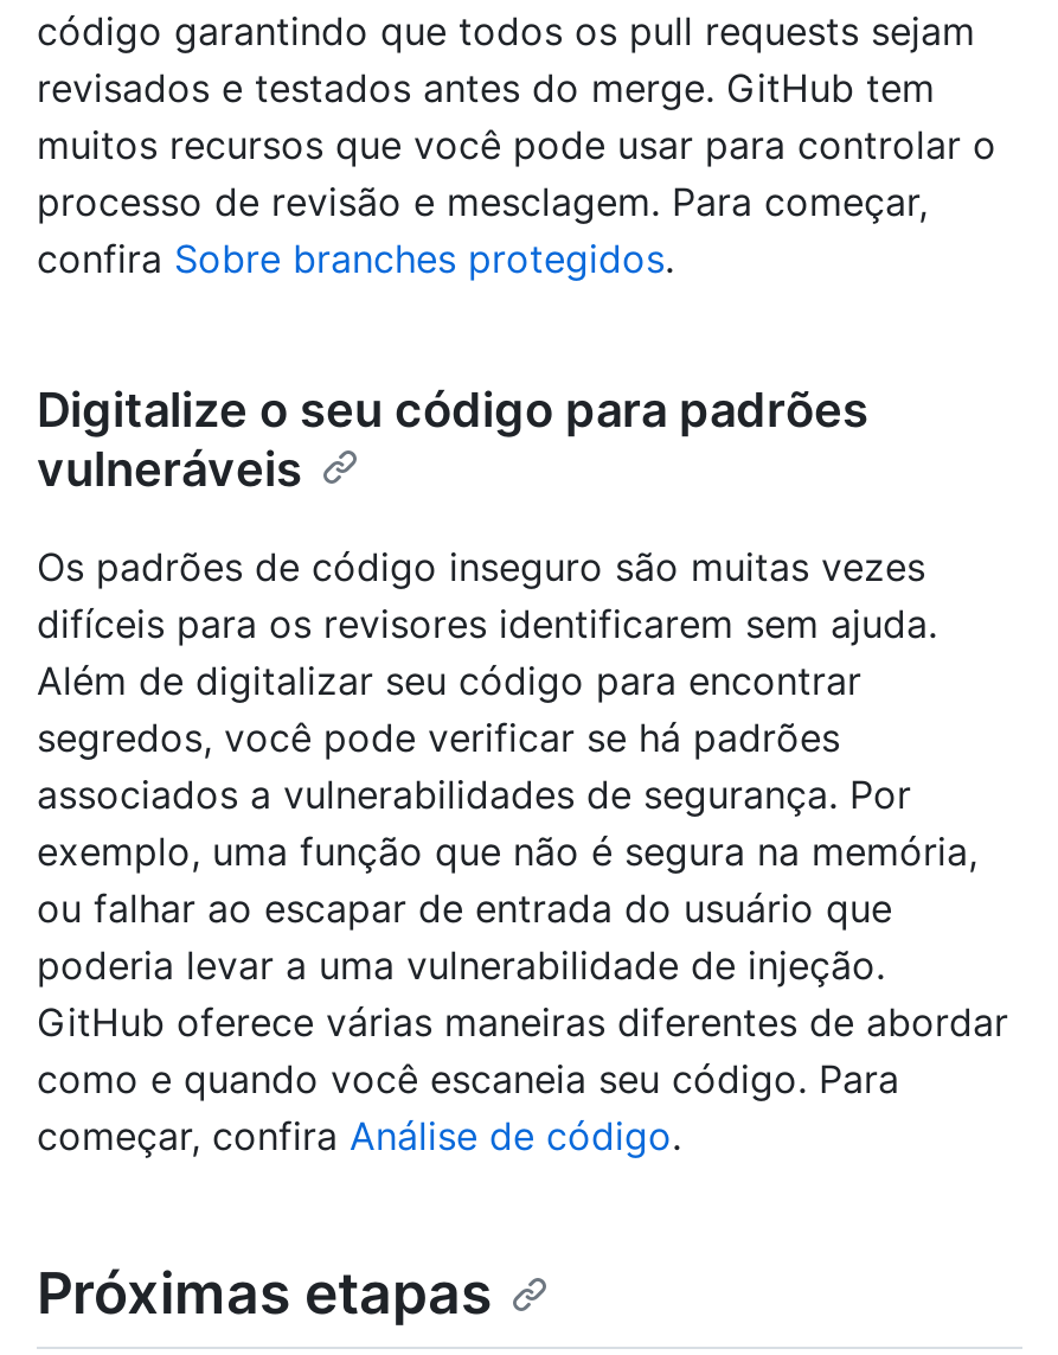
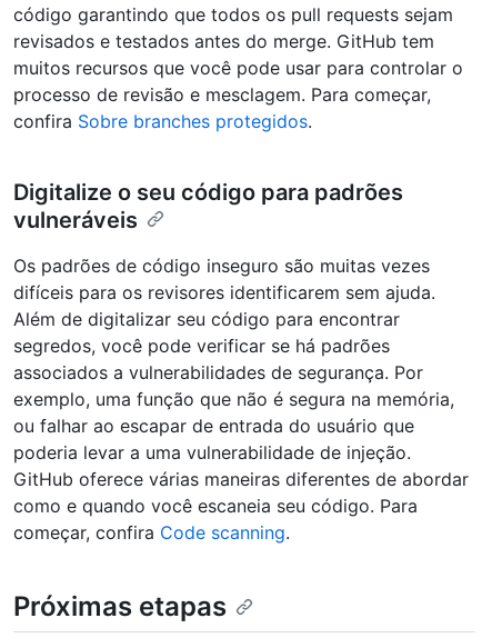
- começar, confira Análise de código.
+ começar, confira Code scanning.
